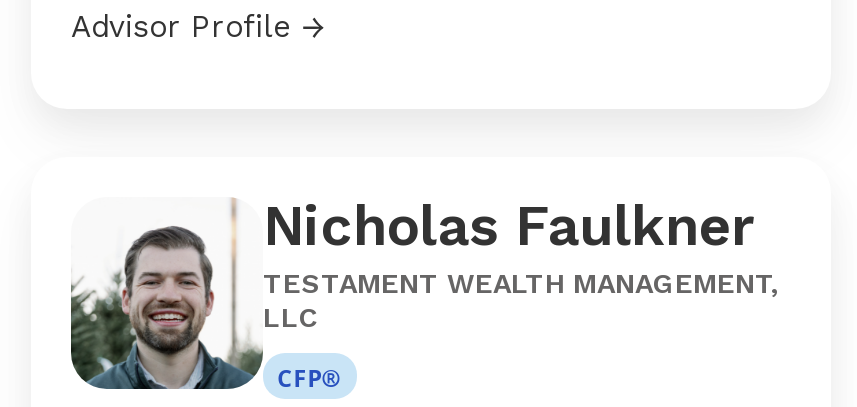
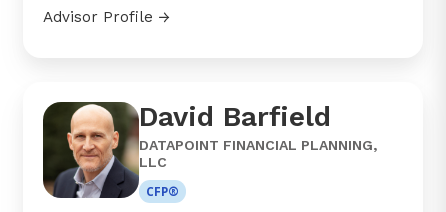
- [image]
- Nicholas Faulkner
- TESTAMENT WEALTH MANAGEMENT,
+ [image]
+ David Barfield
+ DATAPOINT FINANCIAL PLANNING,
